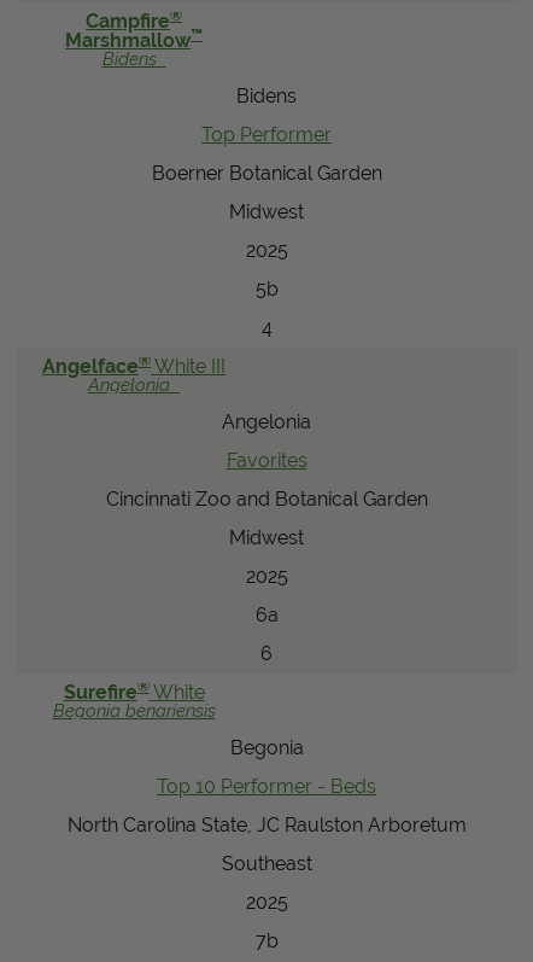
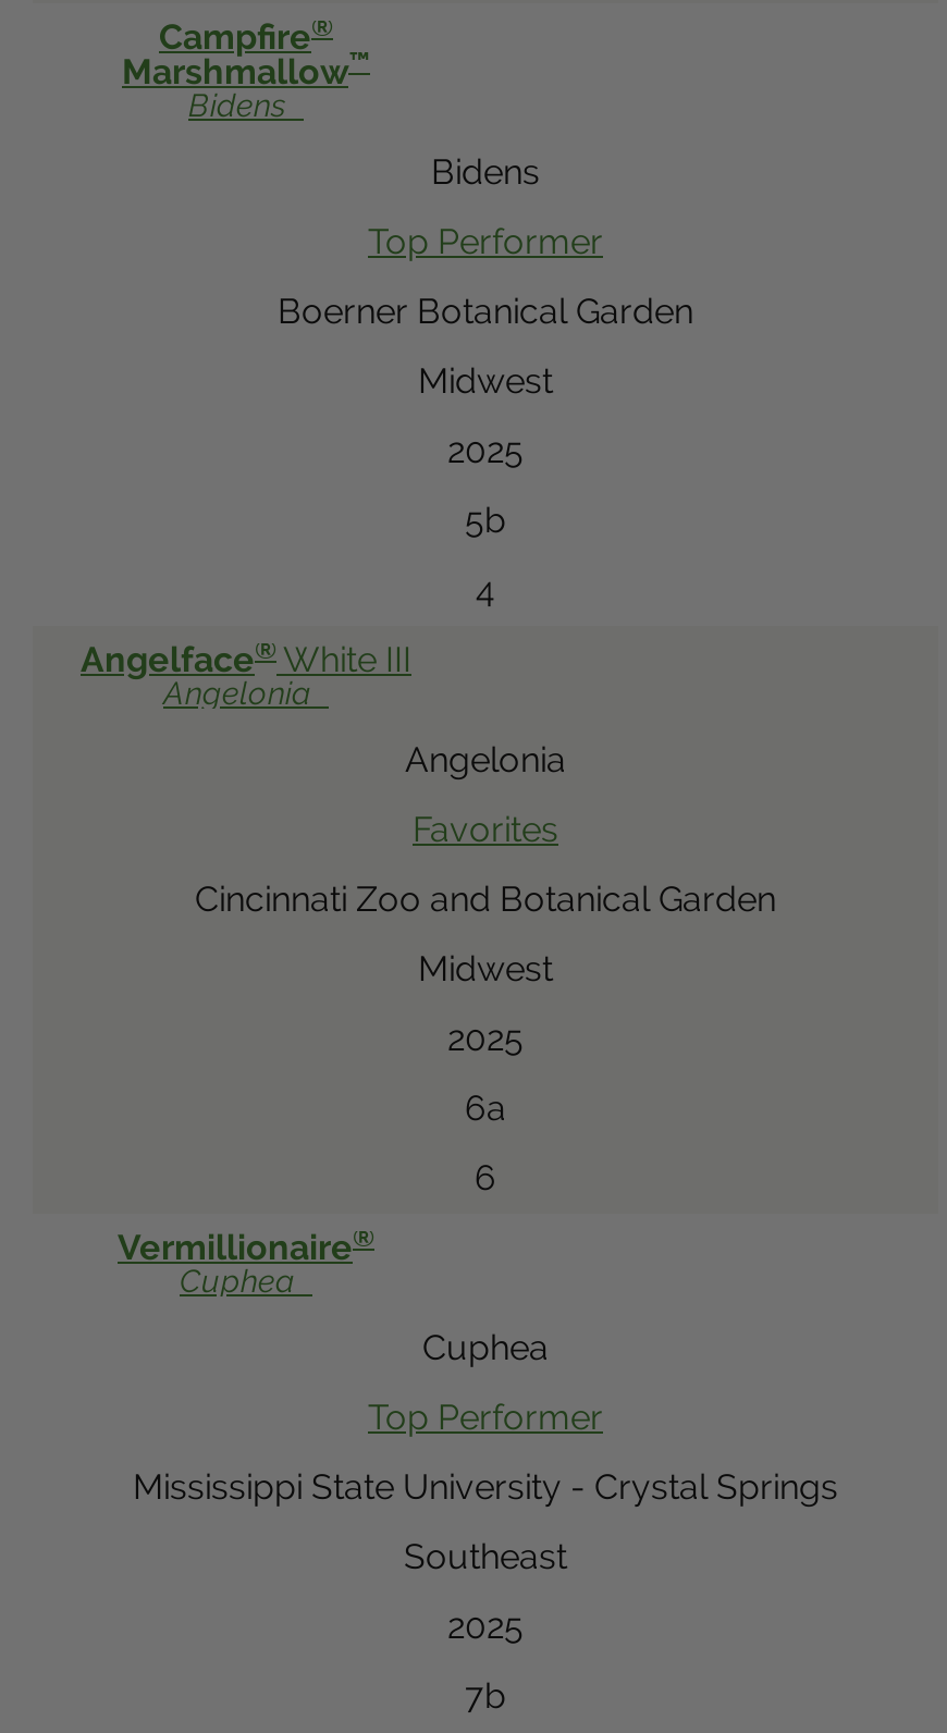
- Surefire® White
- Begonia benariensis
+ Vermillionaire®
+ Cuphea

- Begonia
+ Cuphea

- Top 10 Performer - Beds
+ Top Performer

- North Carolina State, JC Raulston Arboretum
+ Mississippi State University - Crystal Springs
